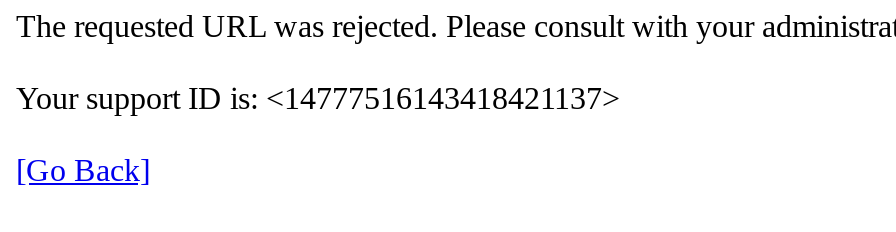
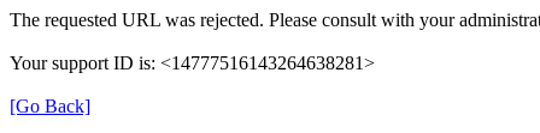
- Your support ID is: <14777516143418421137>
+ Your support ID is: <14777516143264638281>
